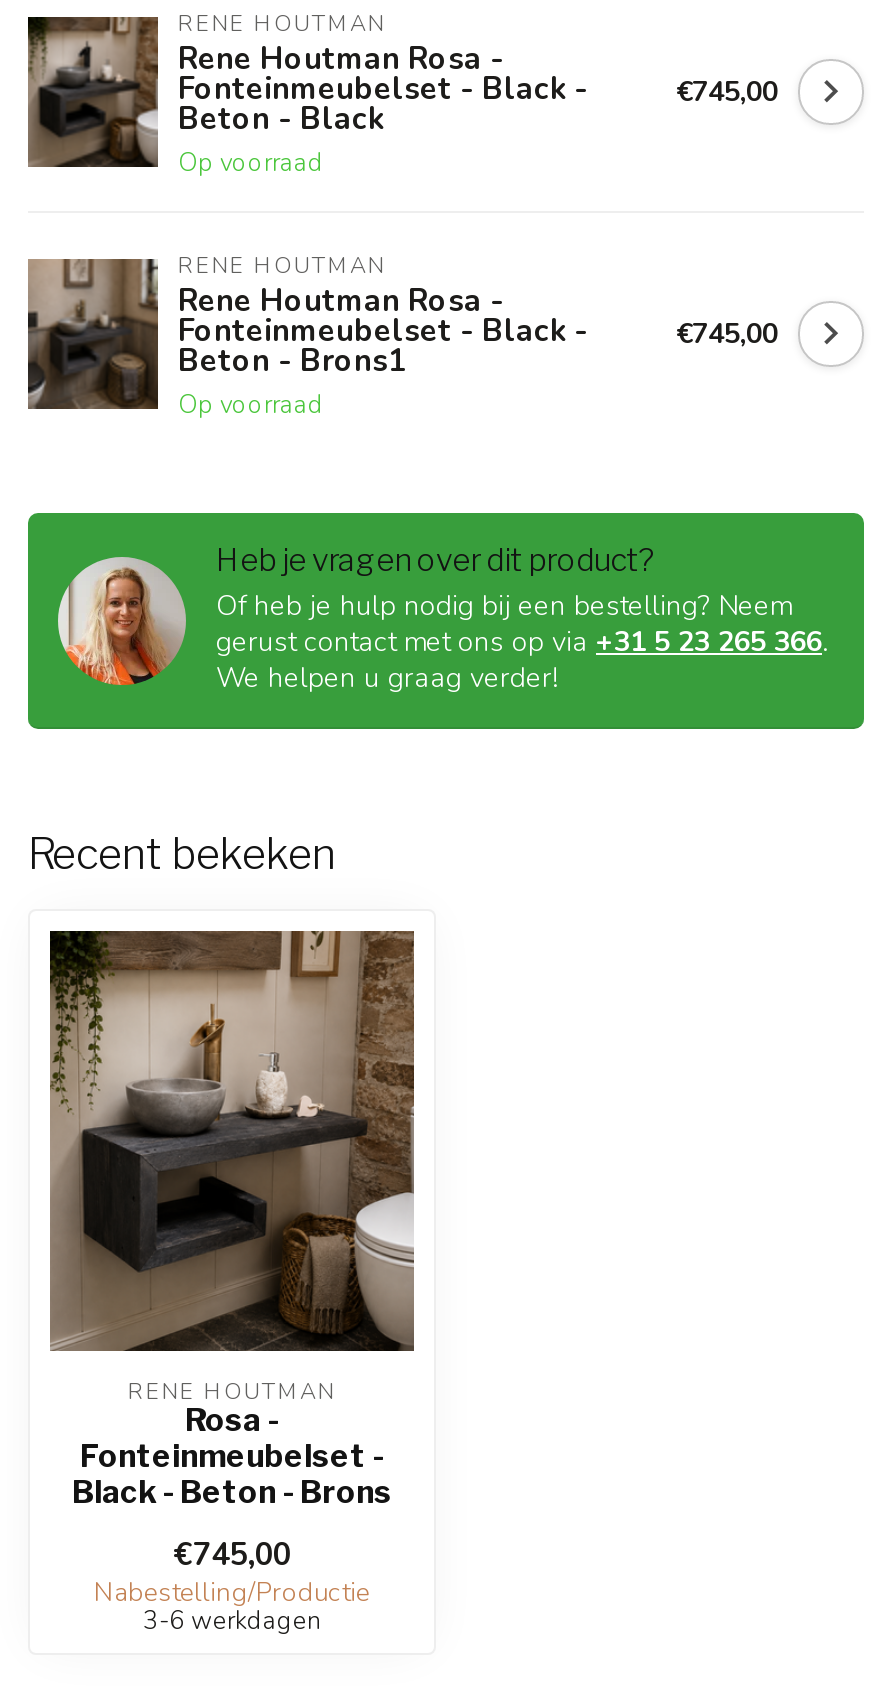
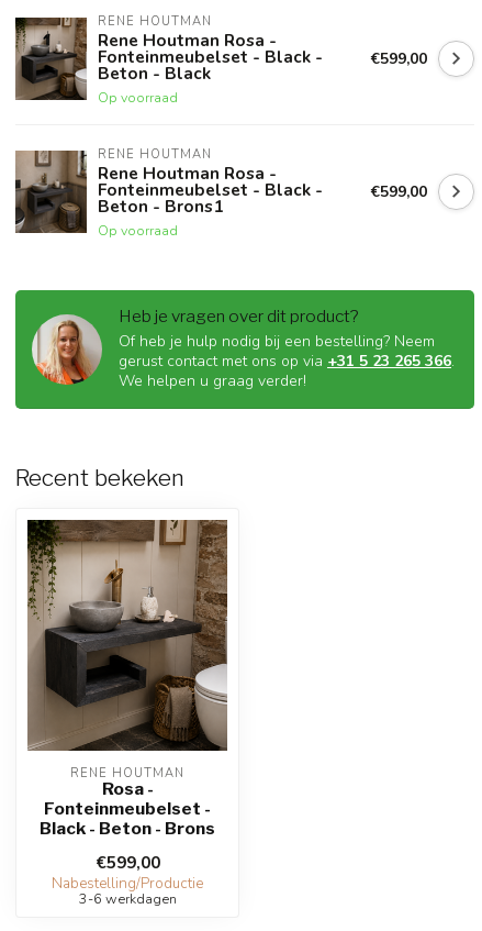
- €745,00
+ €599,00

- €745,00
+ €599,00

- €745,00
+ €599,00
